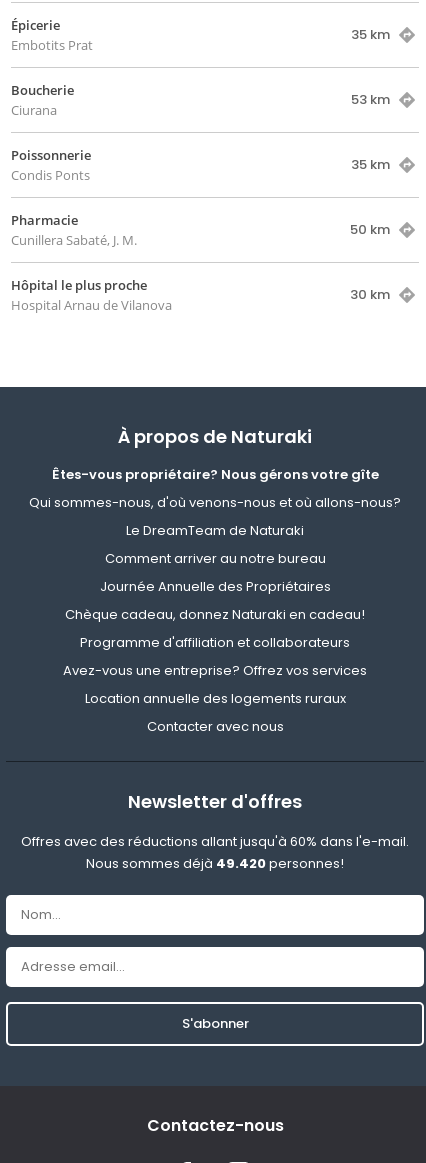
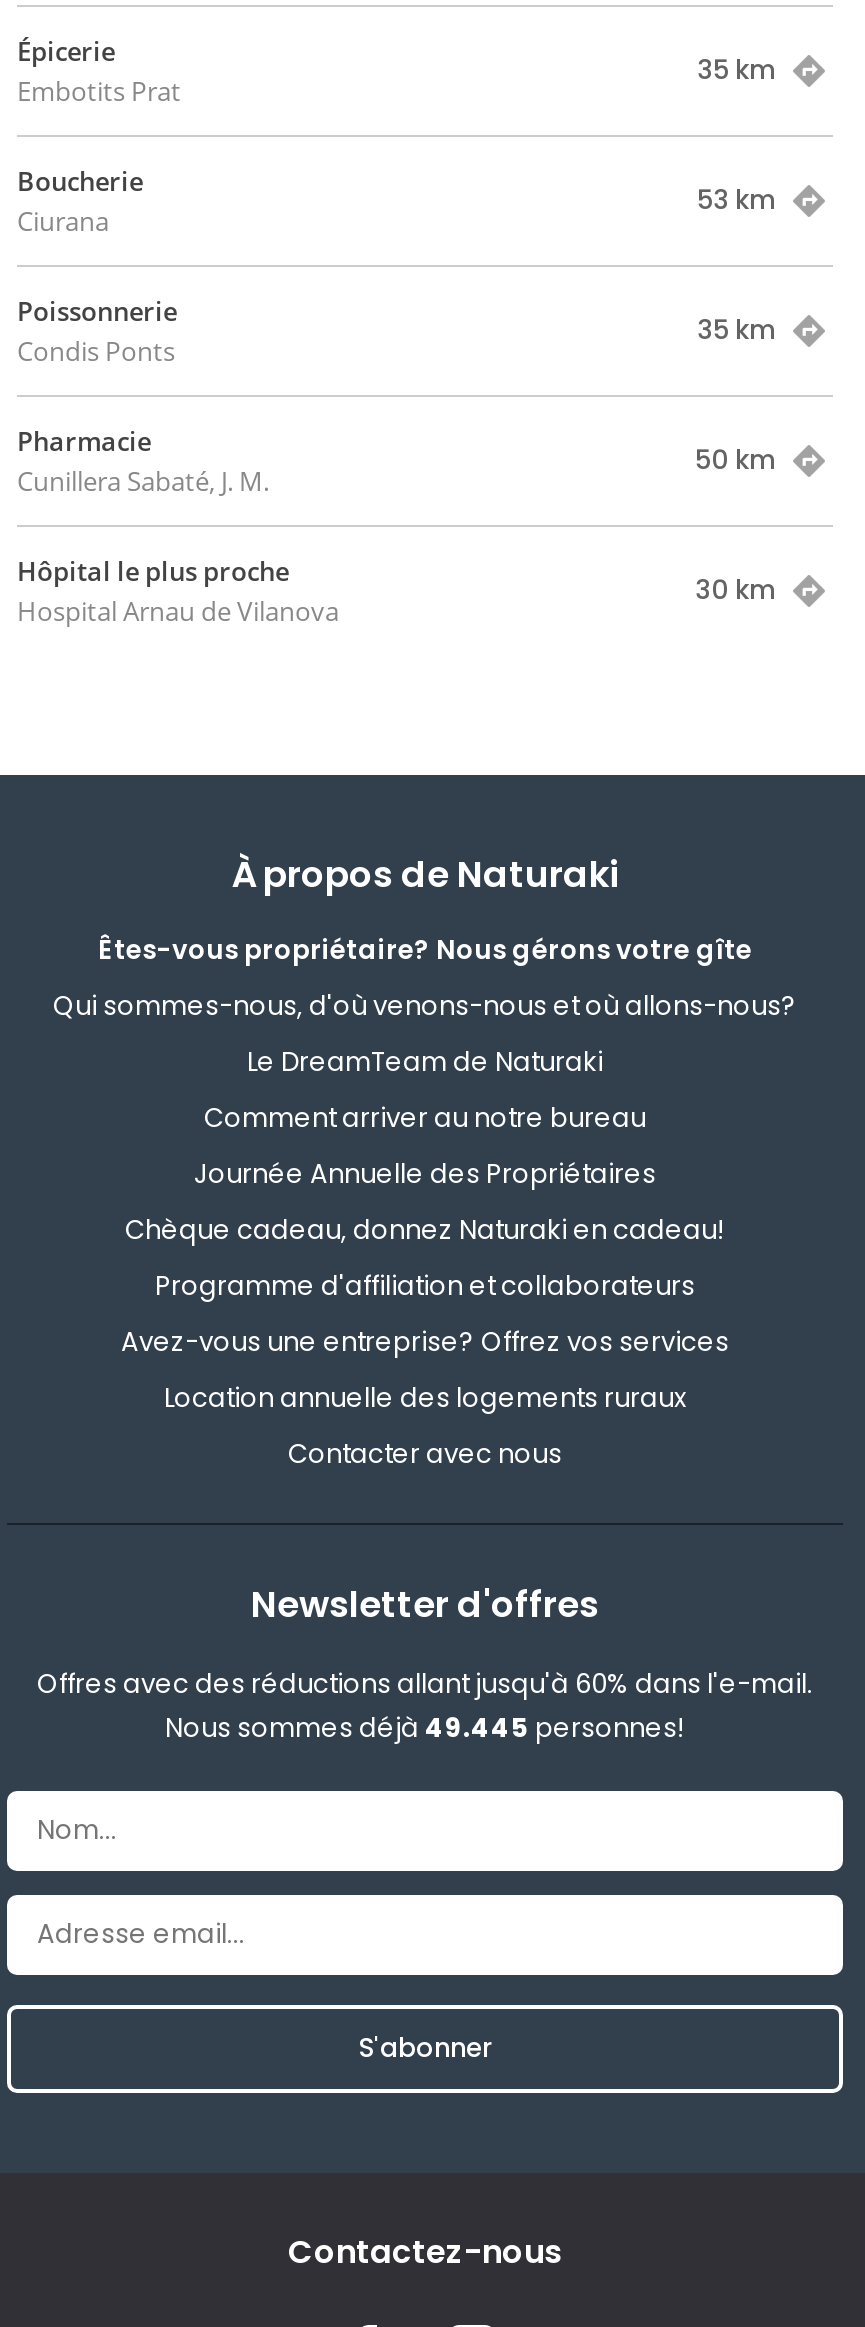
- Nous sommes déjà 49.420 personnes!
+ Nous sommes déjà 49.445 personnes!
